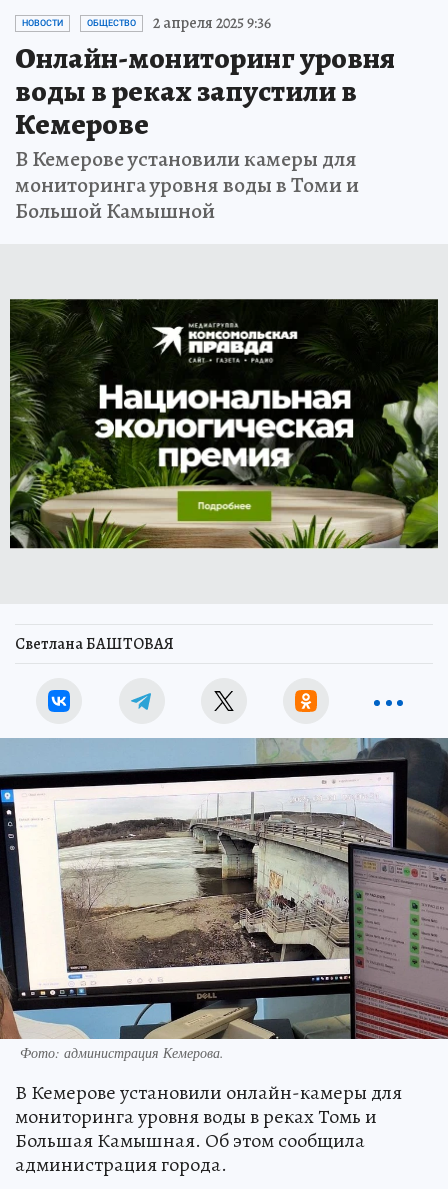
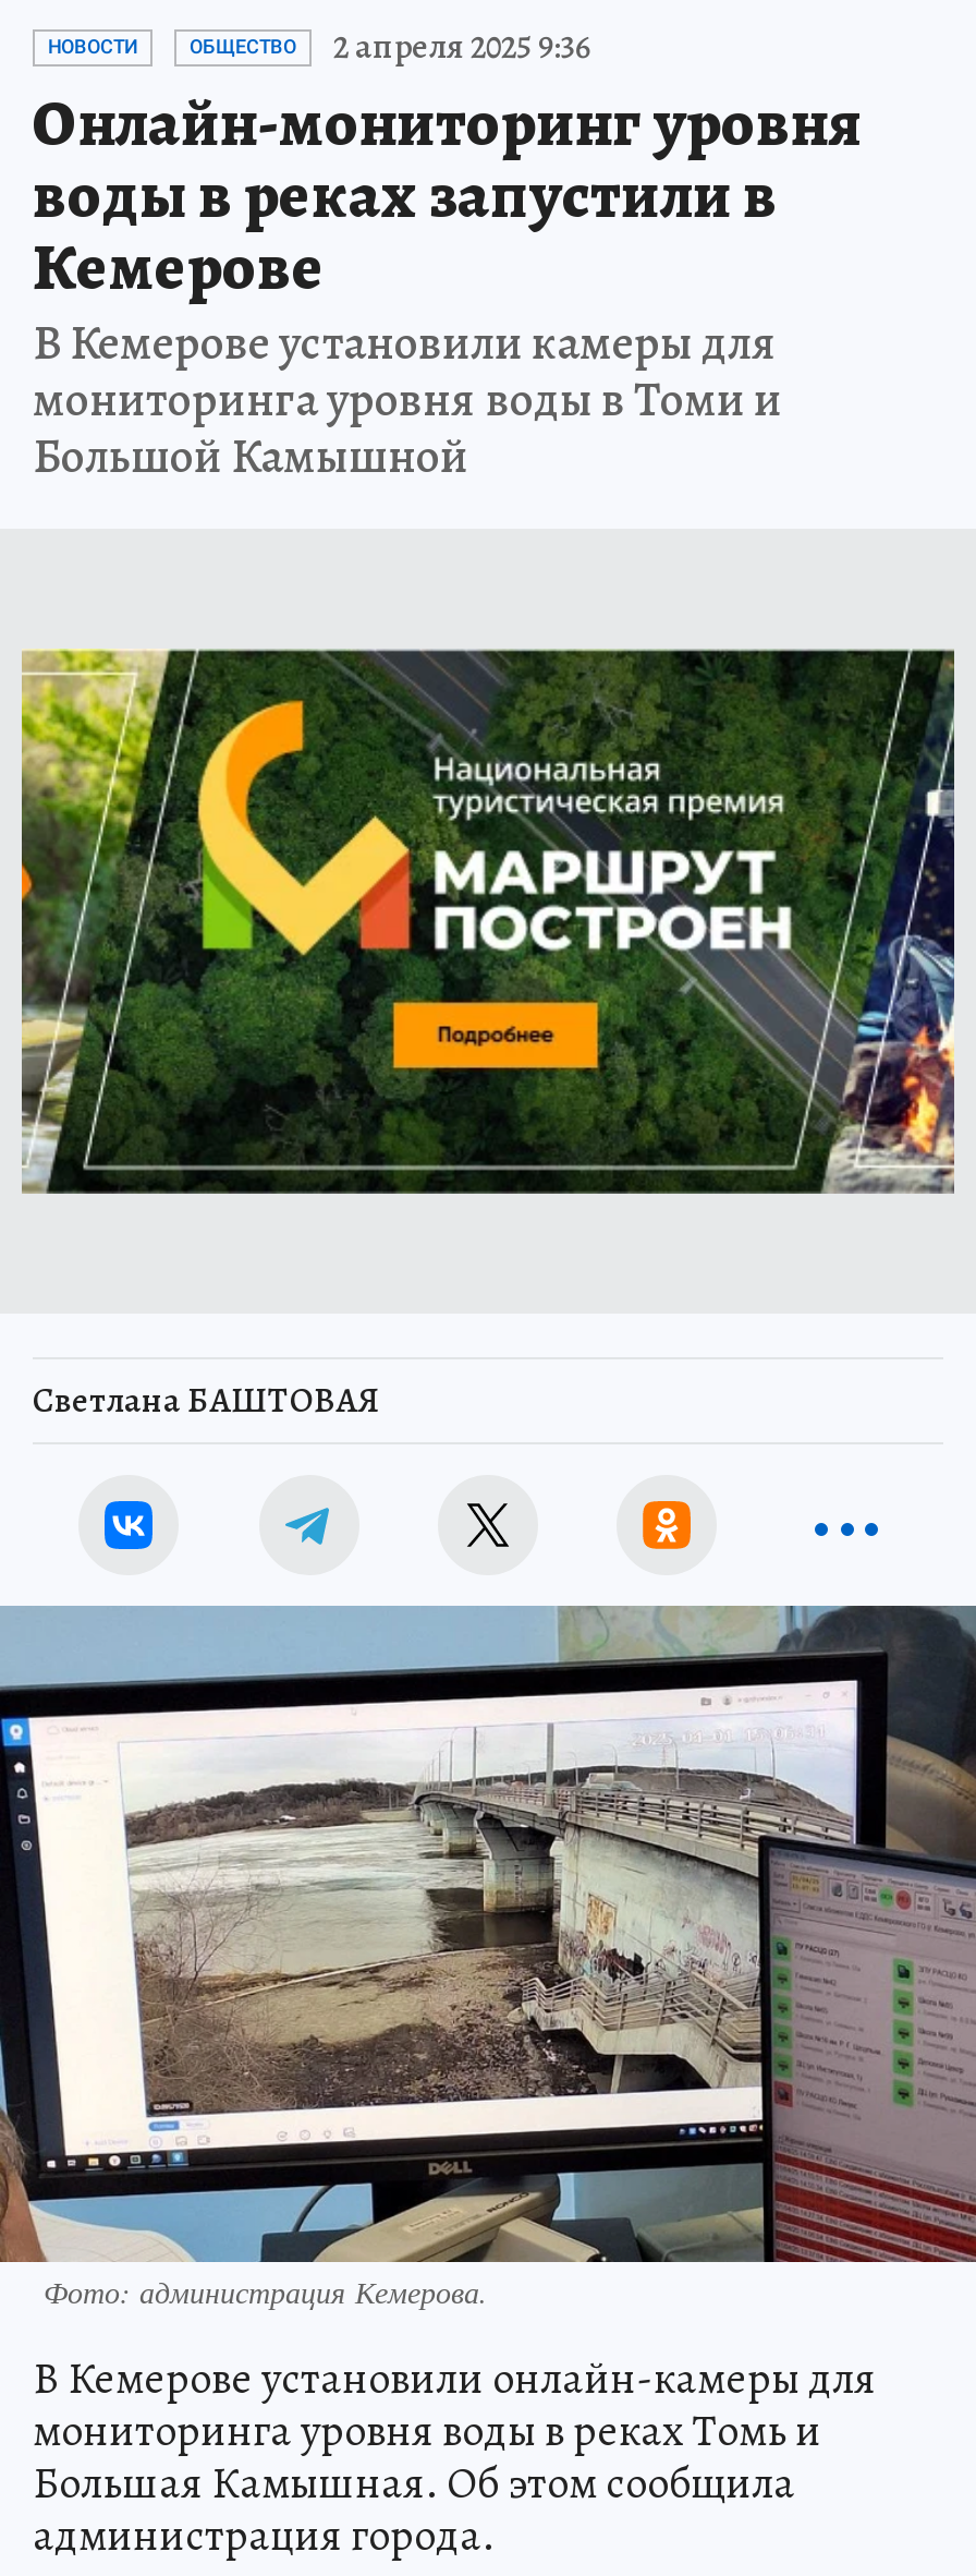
- [image]
+ [image]
